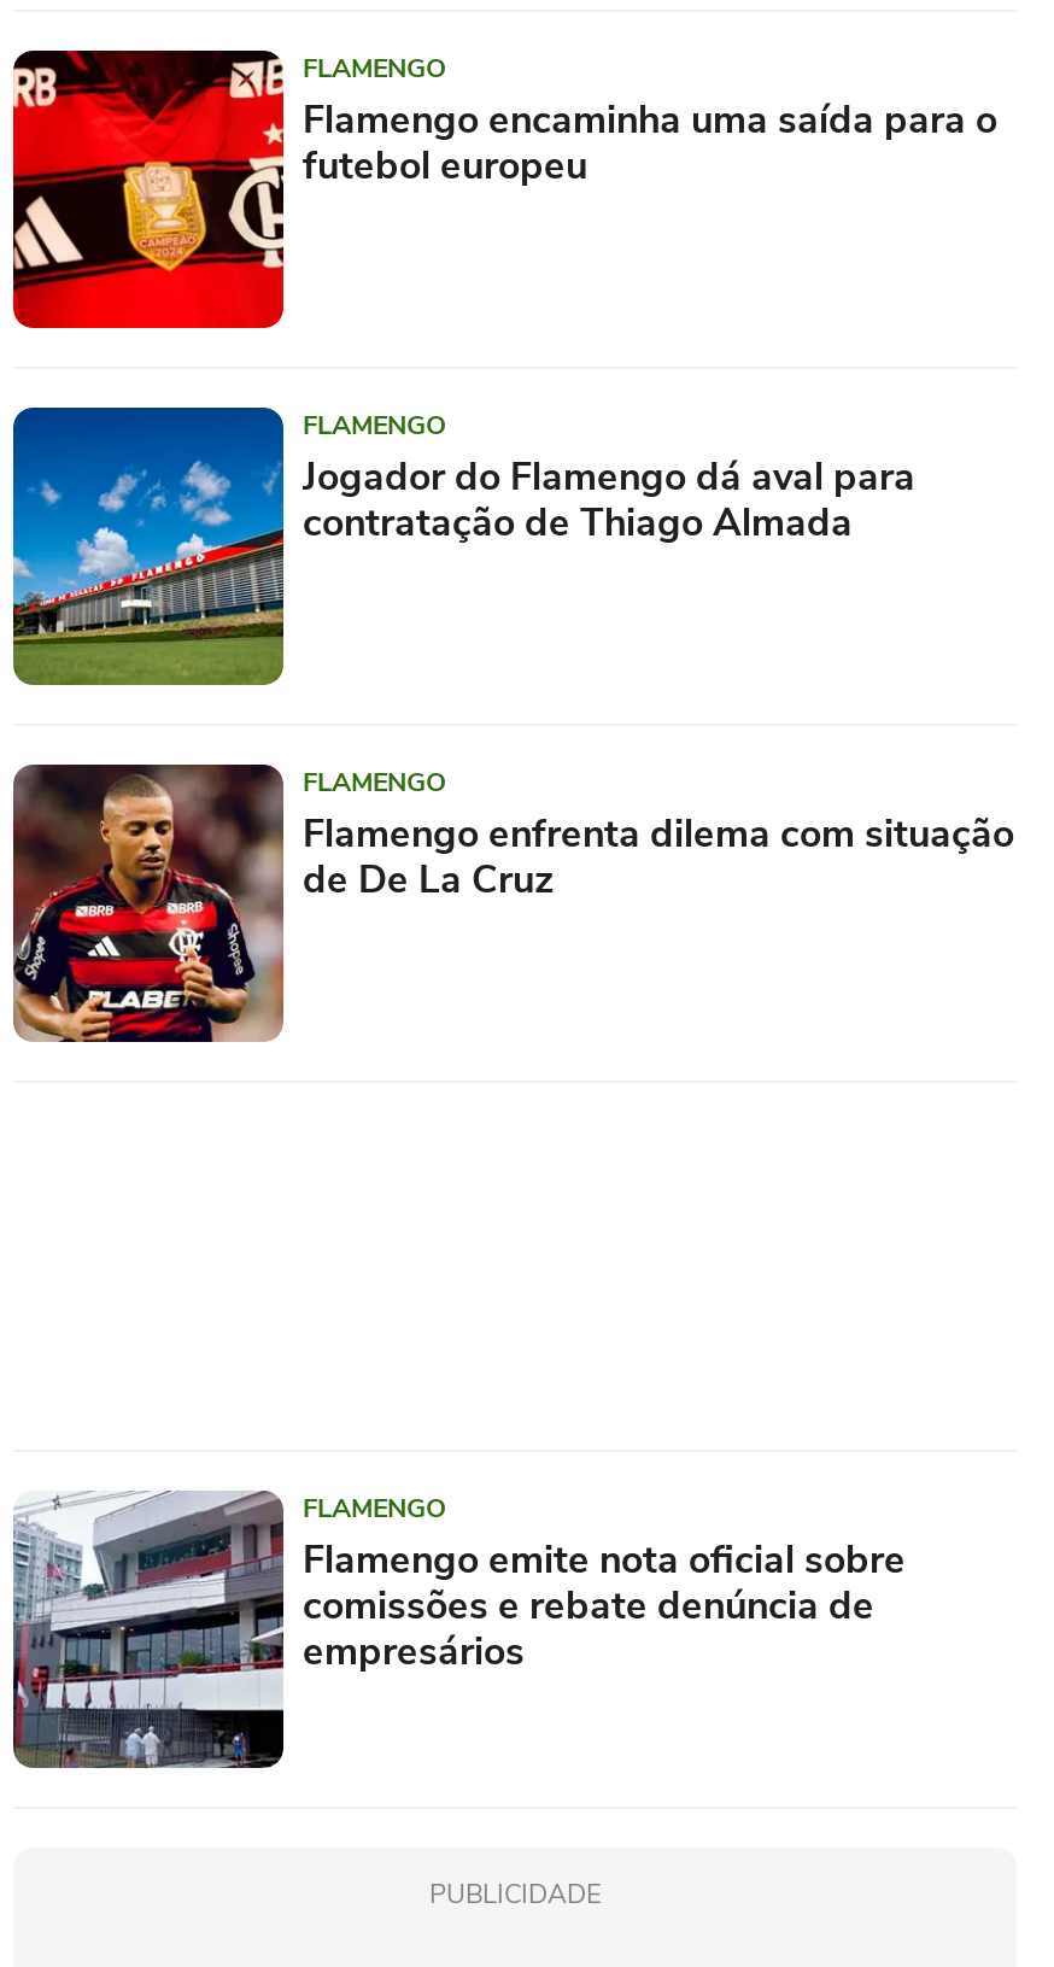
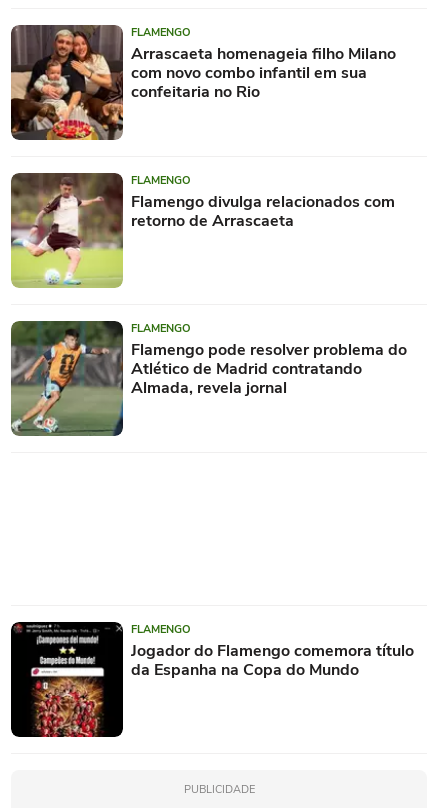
- [image]
- Flamengo encaminha uma saída para o
- futebol europeu
+ [image]
+ Arrascaeta homenageia filho Milano
+ com novo combo infantil em sua
+ confeitaria no Rio

- [image]
- Jogador do Flamengo dá aval para
- contratação de Thiago Almada
+ [image]
+ Flamengo divulga relacionados com
+ retorno de Arrascaeta

- [image]
- Flamengo enfrenta dilema com situação
- de De La Cruz
+ [image]
+ Flamengo pode resolver problema do
+ Atlético de Madrid contratando
+ Almada, revela jornal

- [image]
- Flamengo emite nota oficial sobre
- comissões e rebate denúncia de
- empresários
+ [image]
+ Jogador do Flamengo comemora título
+ da Espanha na Copa do Mundo
